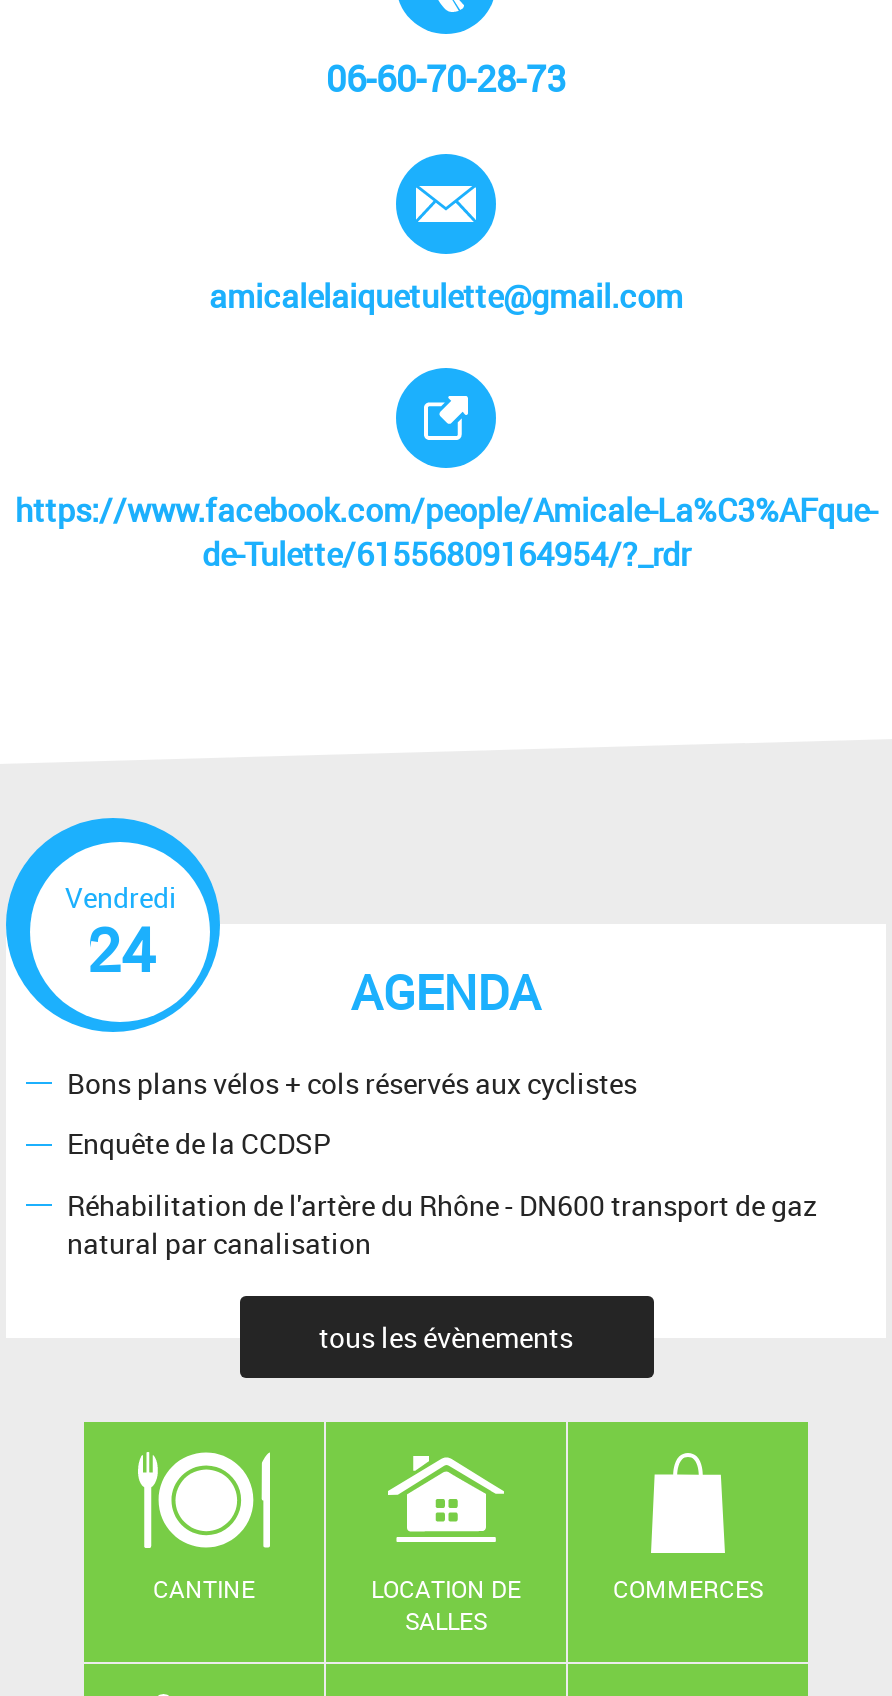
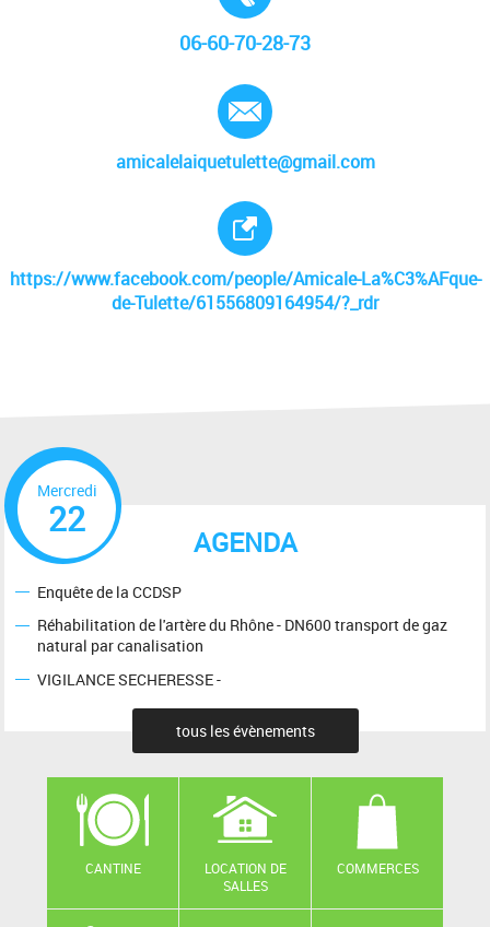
- Vendredi
- 24
- Bons plans vélos + cols réservés aux cyclistes
+ Mercredi
+ 22

moved up: Enquête de la CCDSP | Réhabilitation de l'artère du Rhône - DN600 transport de gaz | natural par canalisation

+ VIGILANCE SECHERESSE -
